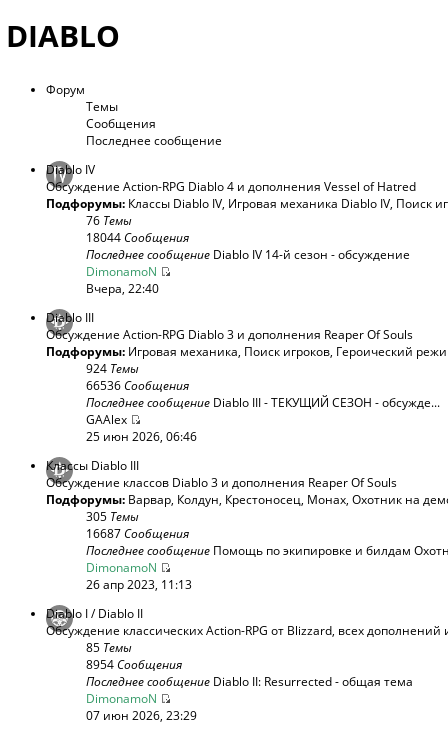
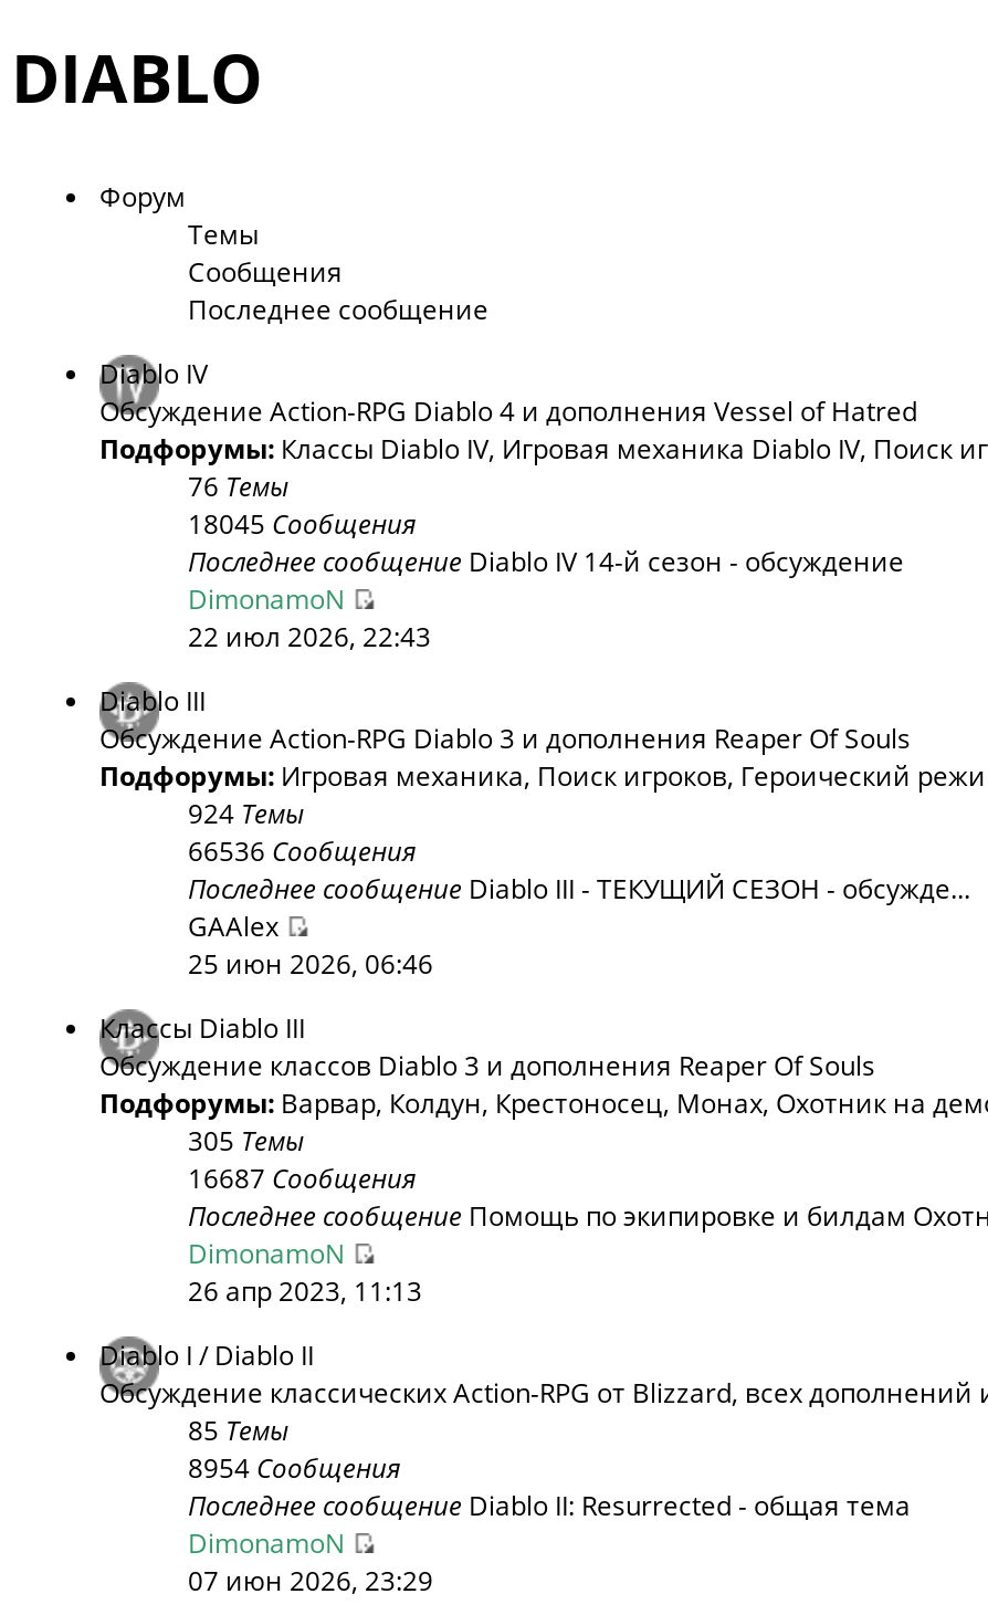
- 18044 Сообщения
+ 18045 Сообщения

- Вчера, 22:40
+ 22 июл 2026, 22:43
